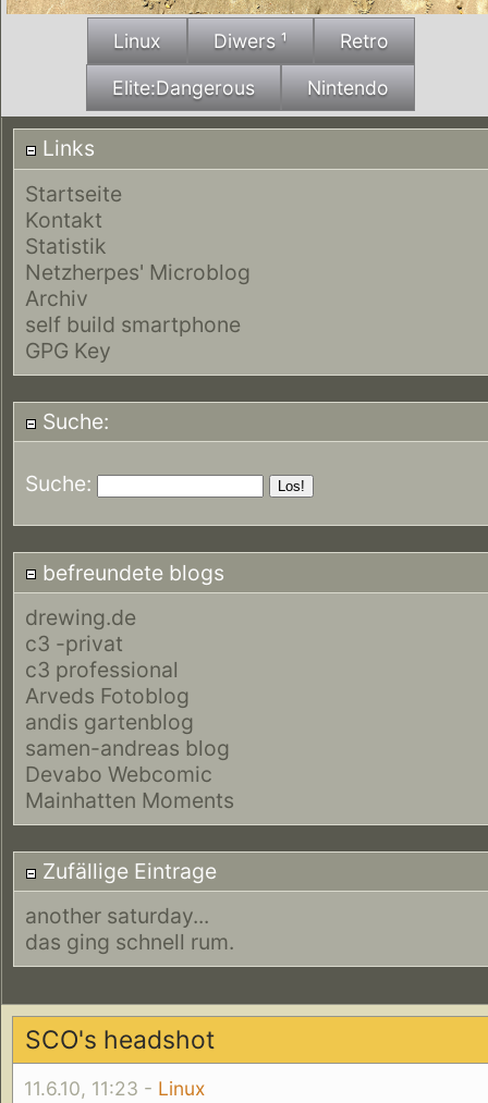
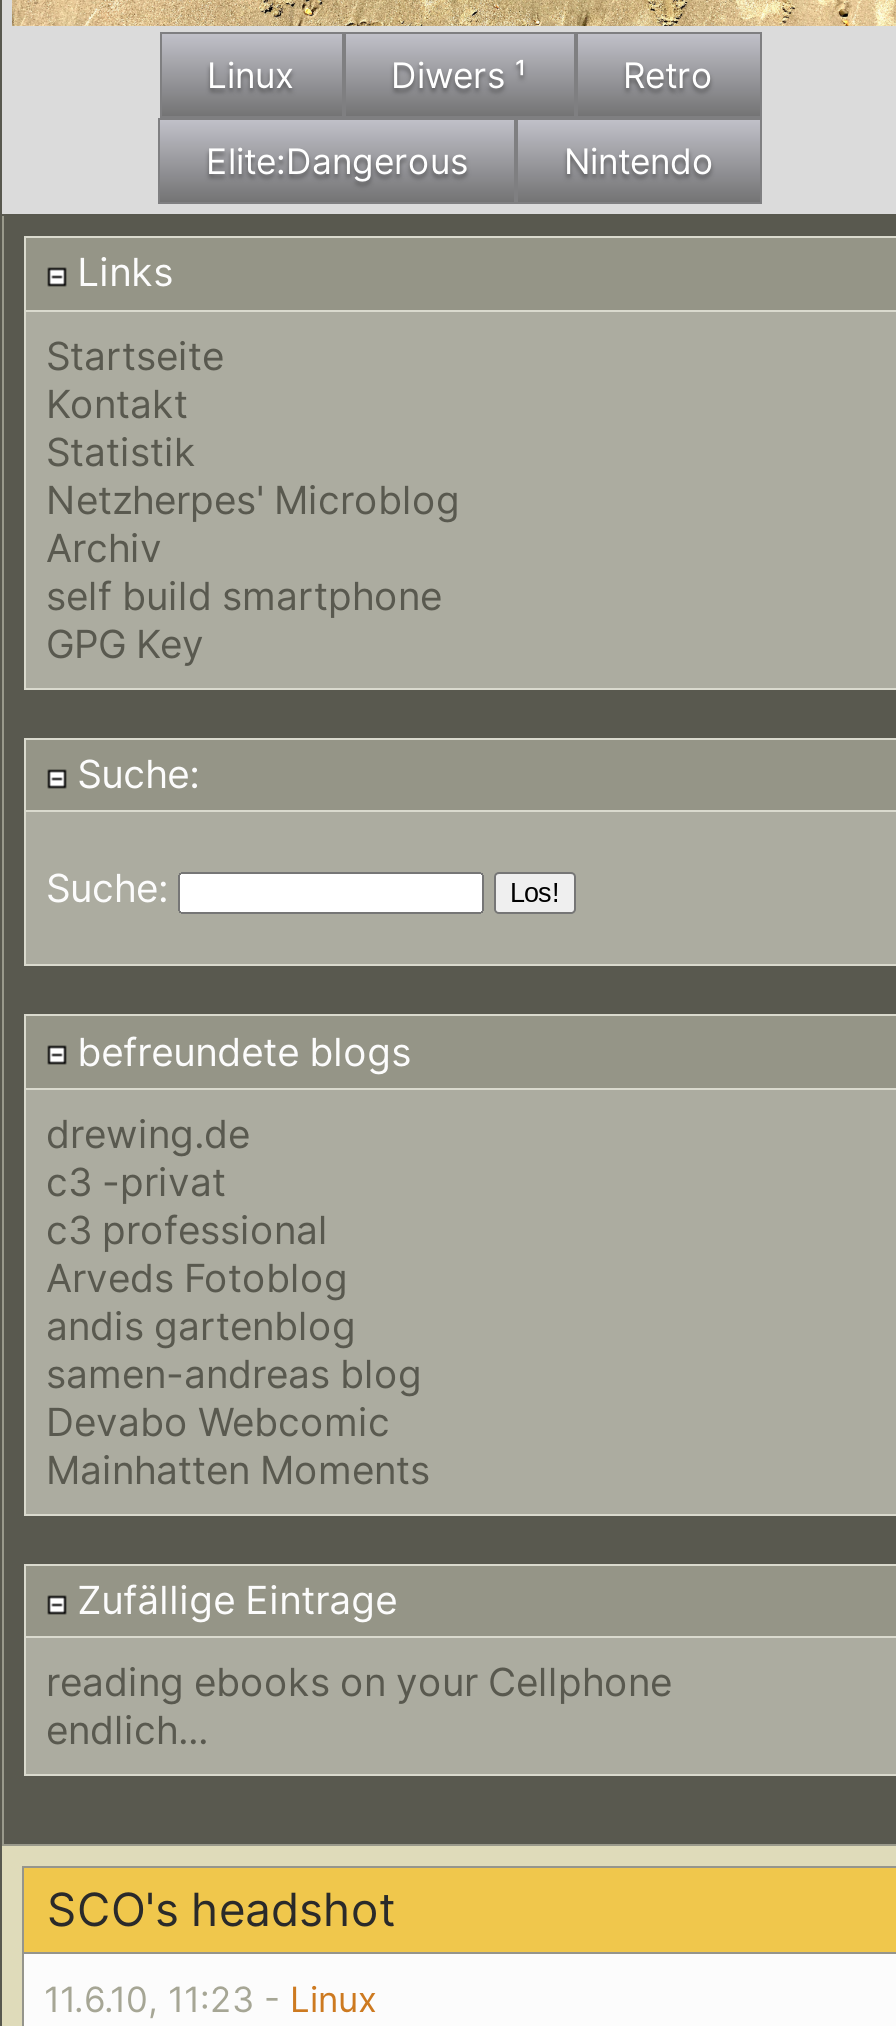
- another saturday...
- das ging schnell rum.
+ reading ebooks on your Cellphone
+ endlich...
